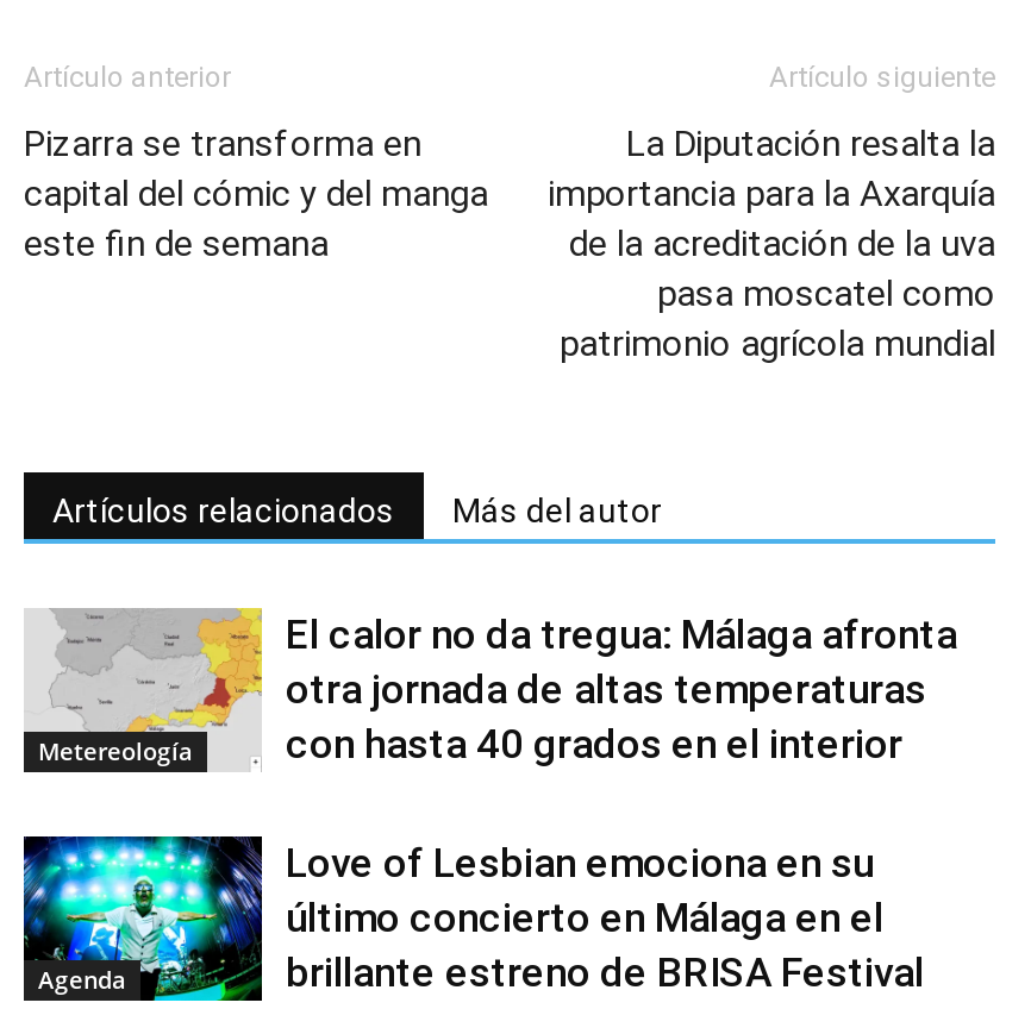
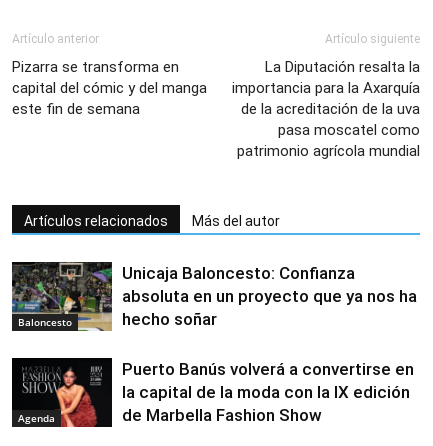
- [image]
- Metereología
+ [image]
+ Baloncesto

- El calor no da tregua: Málaga afronta
- otra jornada de altas temperaturas
- con hasta 40 grados en el interior
+ Unicaja Baloncesto: Confianza
+ absoluta en un proyecto que ya nos ha
+ hecho soñar

- [image]
- Love of Lesbian emociona en su
- último concierto en Málaga en el
- brillante estreno de BRISA Festival
+ [image]
+ Puerto Banús volverá a convertirse en
+ la capital de la moda con la IX edición
+ de Marbella Fashion Show
